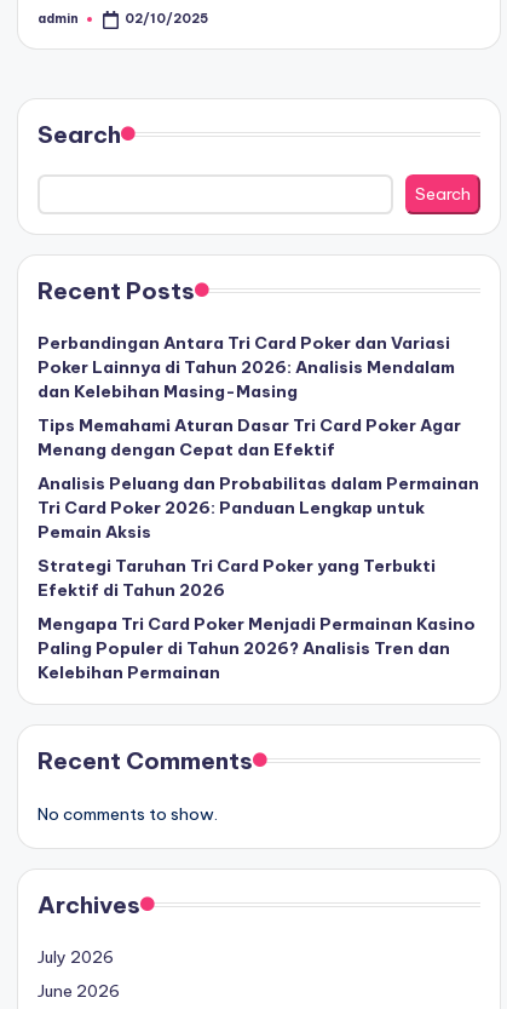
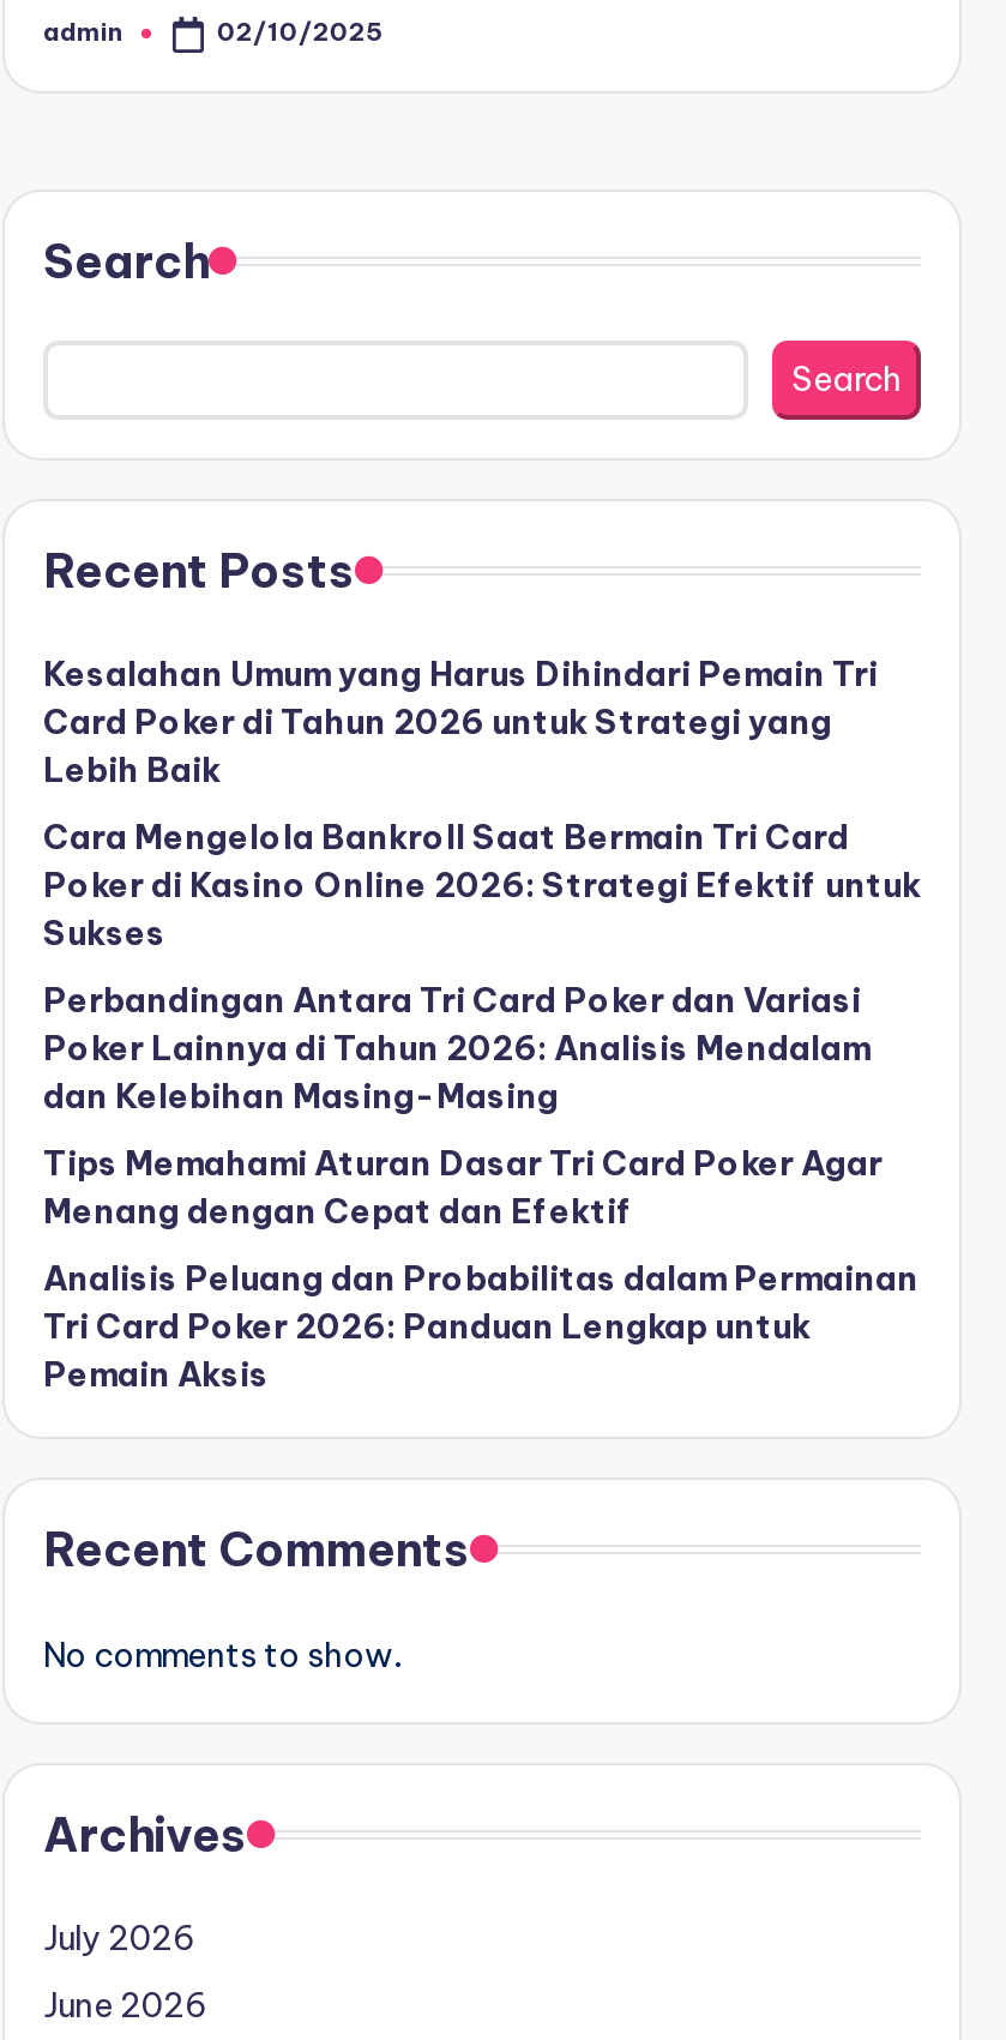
+ Kesalahan Umum yang Harus Dihindari Pemain Tri
+ Card Poker di Tahun 2026 untuk Strategi yang
+ Lebih Baik
+ Cara Mengelola Bankroll Saat Bermain Tri Card
+ Poker di Kasino Online 2026: Strategi Efektif untuk
+ Sukses

moved down: Perbandingan Antara Tri Card Poker dan Variasi | Poker Lainnya di Tahun 2026: Analisis Mendalam | dan Kelebihan Masing-Masing | Tips Memahami Aturan Dasar Tri Card Poker Agar | Menang dengan Cepat dan Efektif | Analisis Peluang dan Probabilitas dalam Permainan | Tri Card Poker 2026: Panduan Lengkap untuk | Pemain Aksis

- Strategi Taruhan Tri Card Poker yang Terbukti
- Efektif di Tahun 2026
- Mengapa Tri Card Poker Menjadi Permainan Kasino
- Paling Populer di Tahun 2026? Analisis Tren dan
- Kelebihan Permainan
